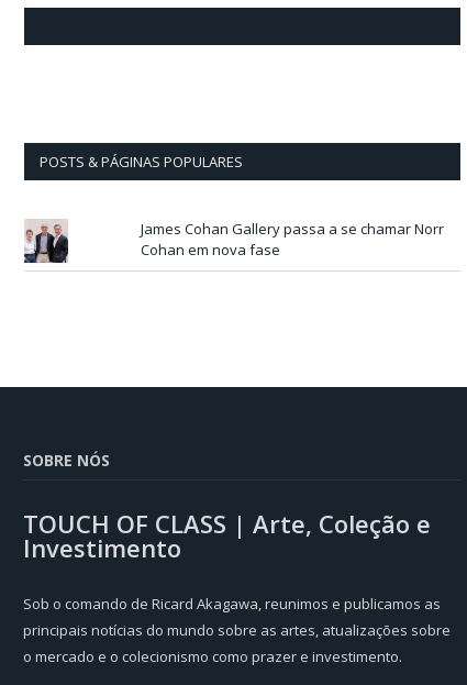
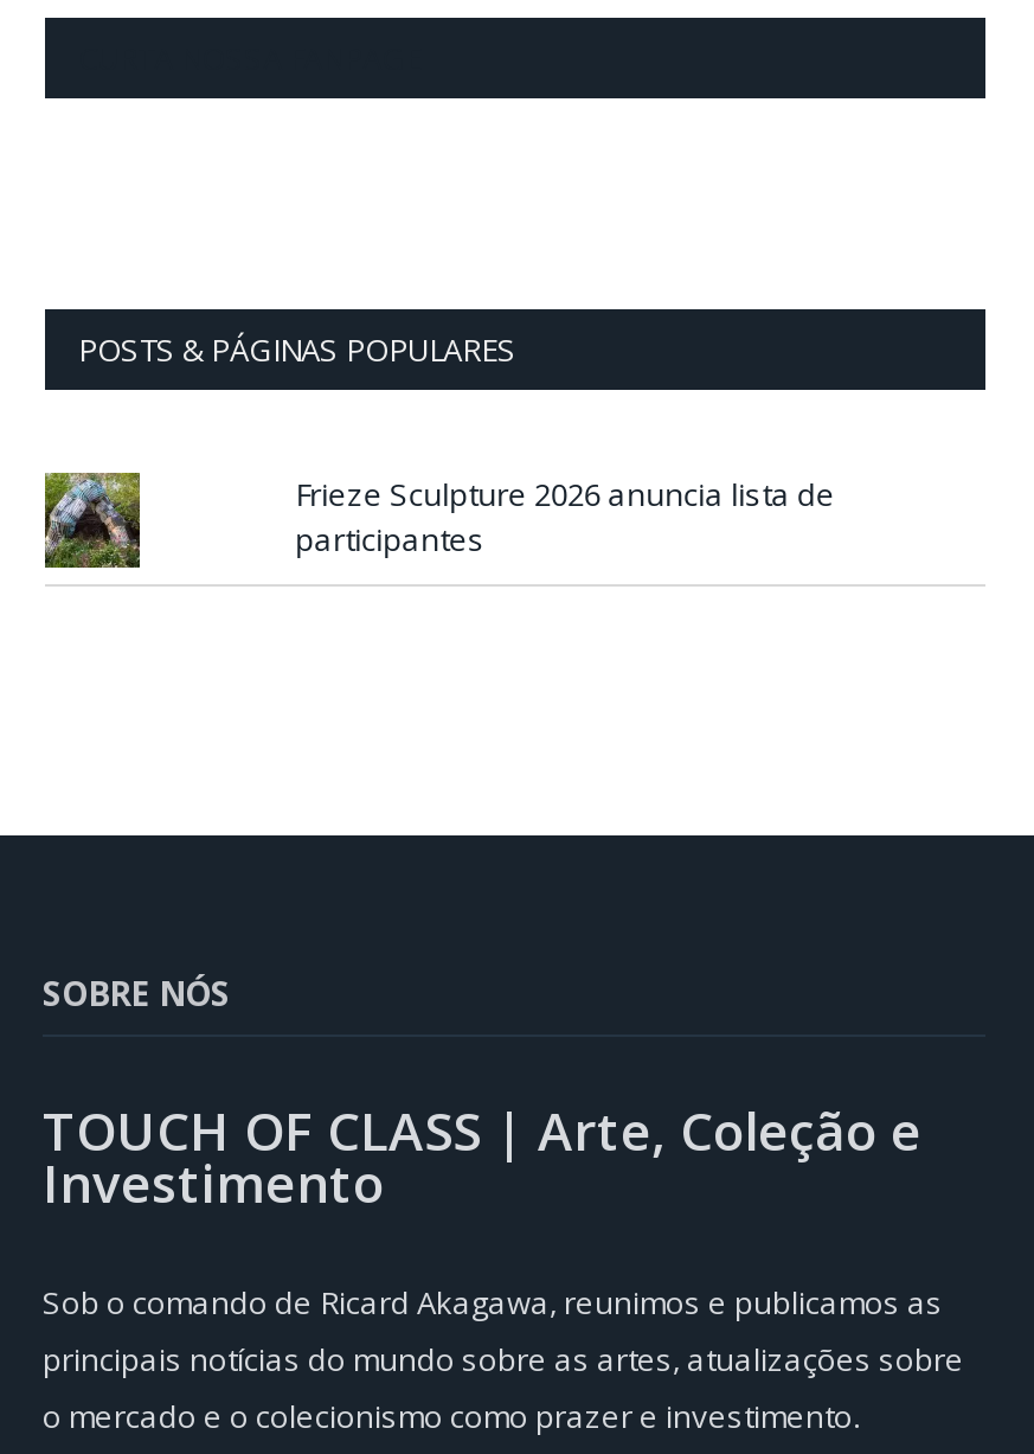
- [image]
+ [image]

- James Cohan Gallery passa a se chamar Norr
- Cohan em nova fase
+ Frieze Sculpture 2026 anuncia lista de
+ participantes
